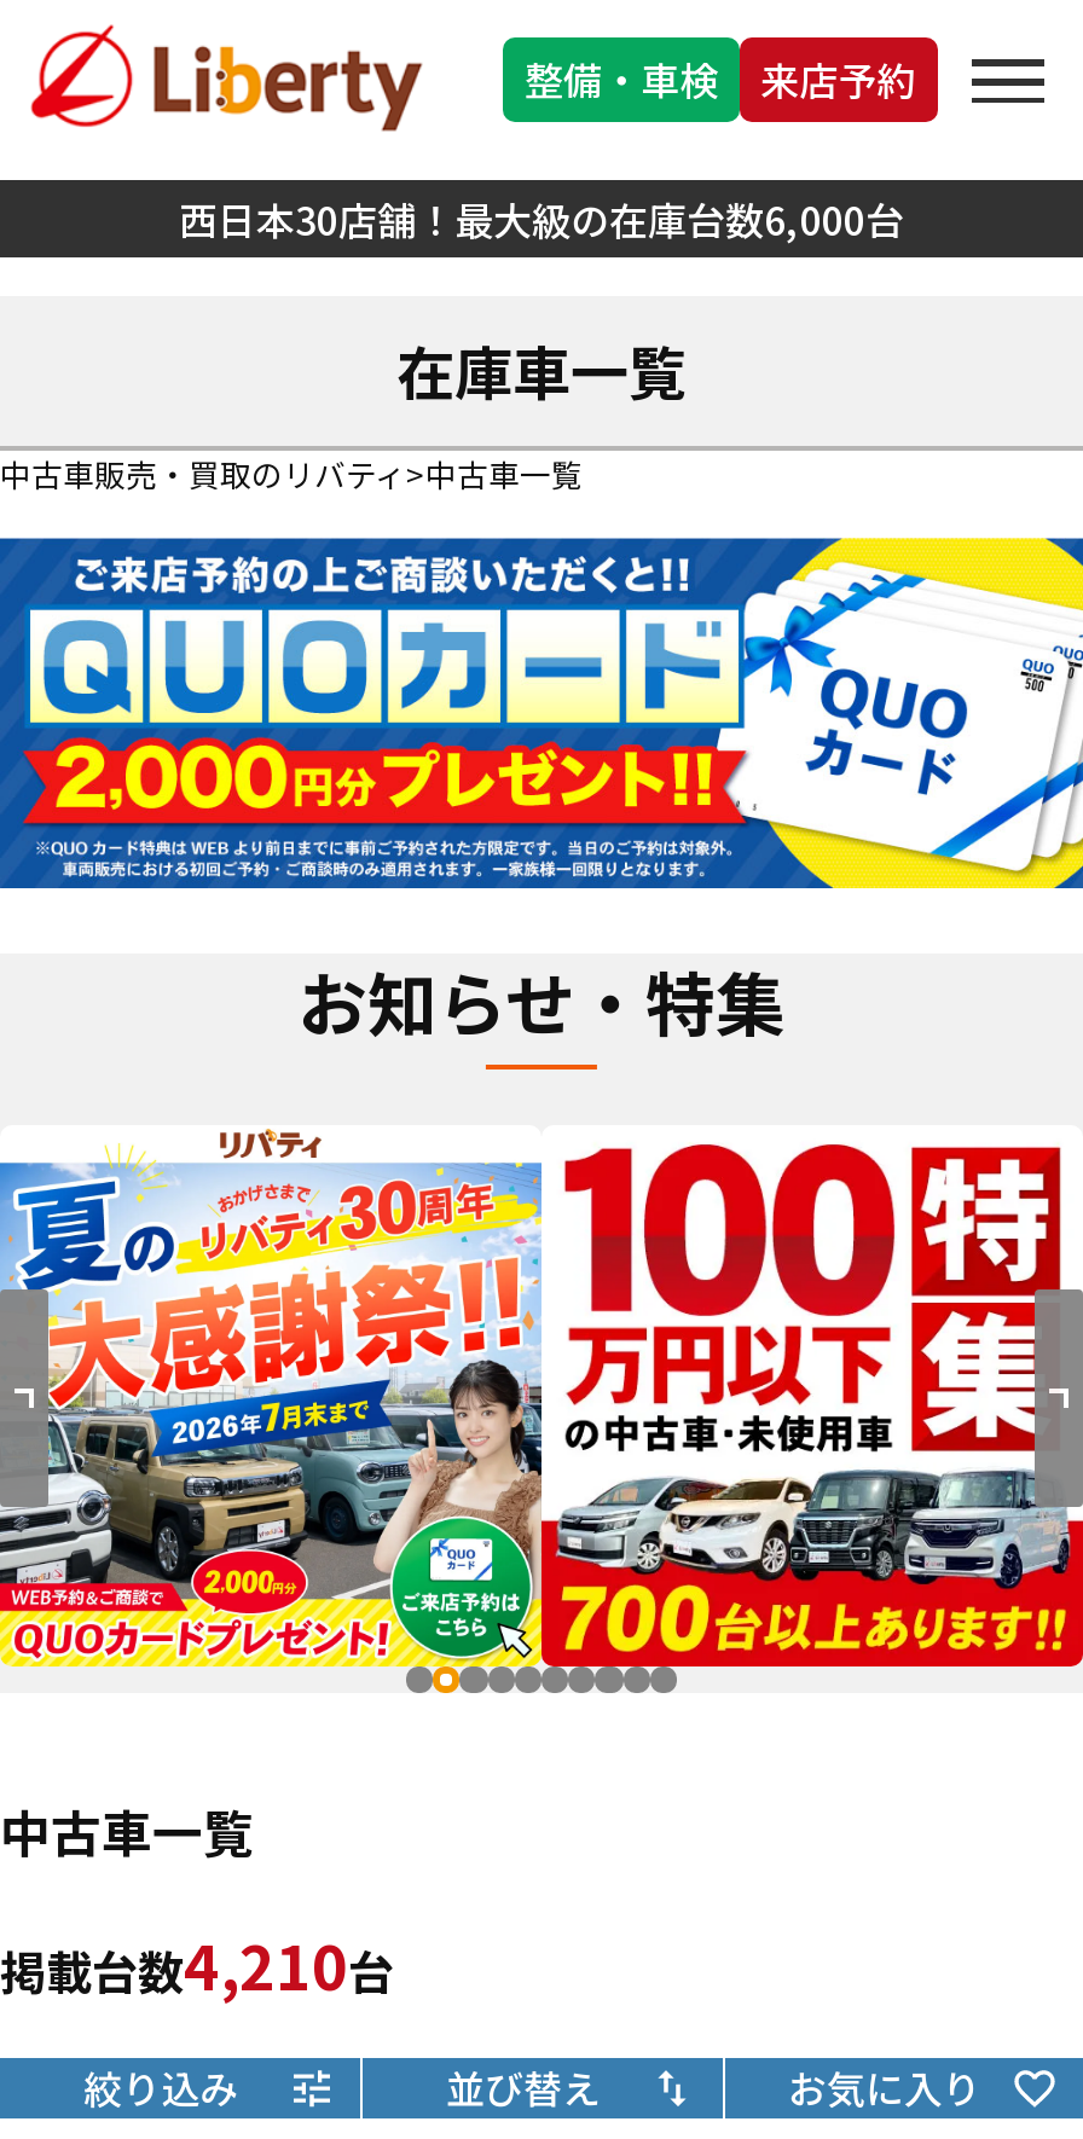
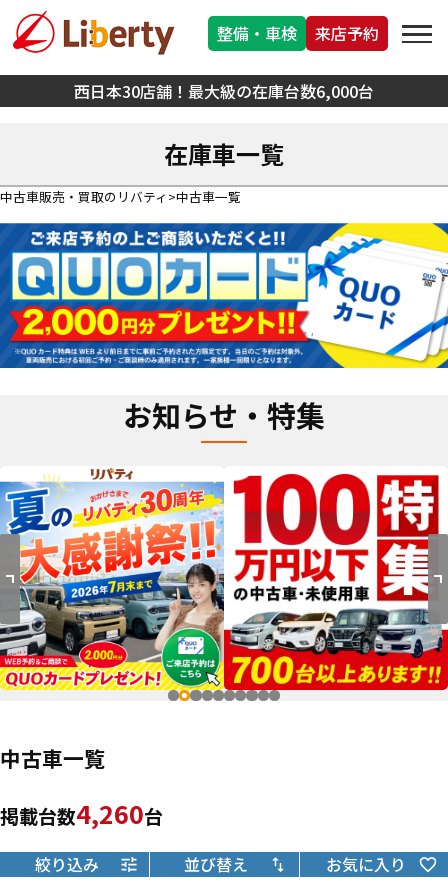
- 掲載台数4,210台
+ 掲載台数4,260台
